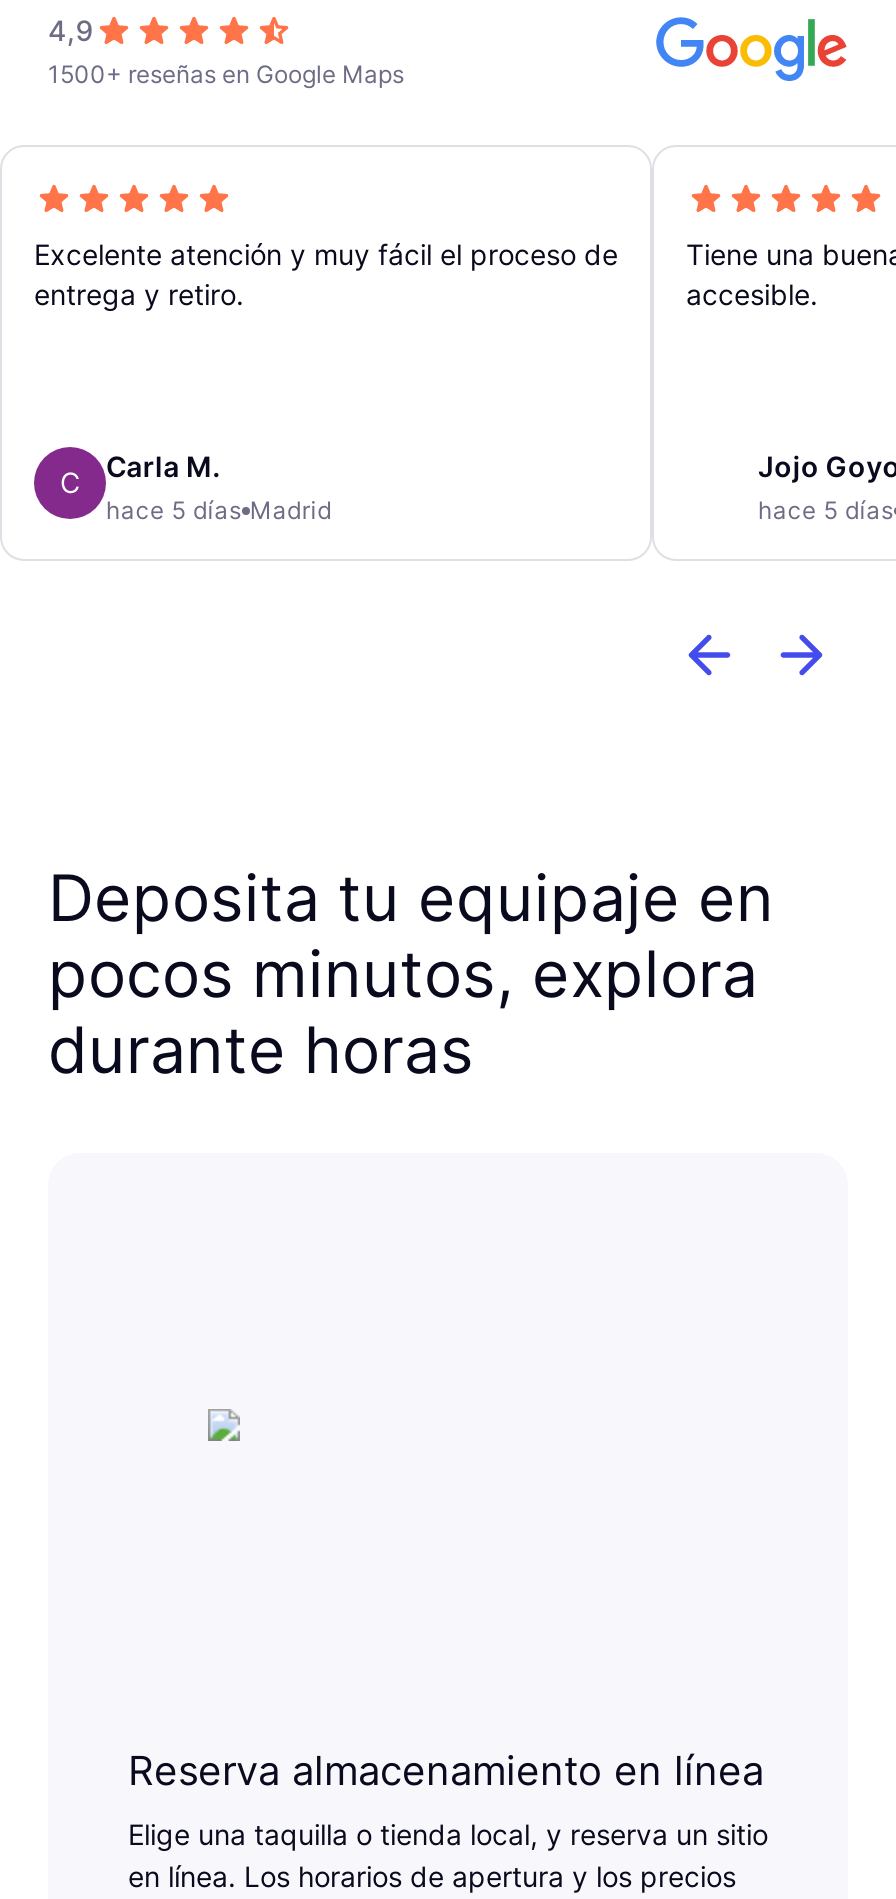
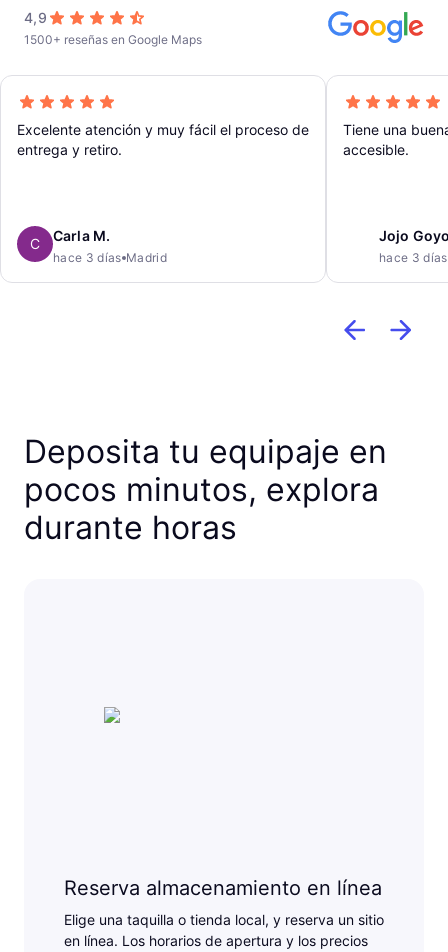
- hace 5 días Madrid
+ hace 3 días Madrid

- hace 5 días
+ hace 3 días
